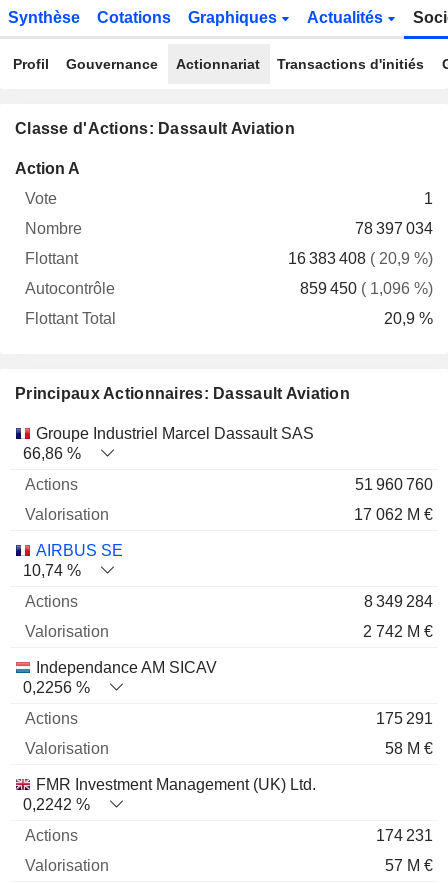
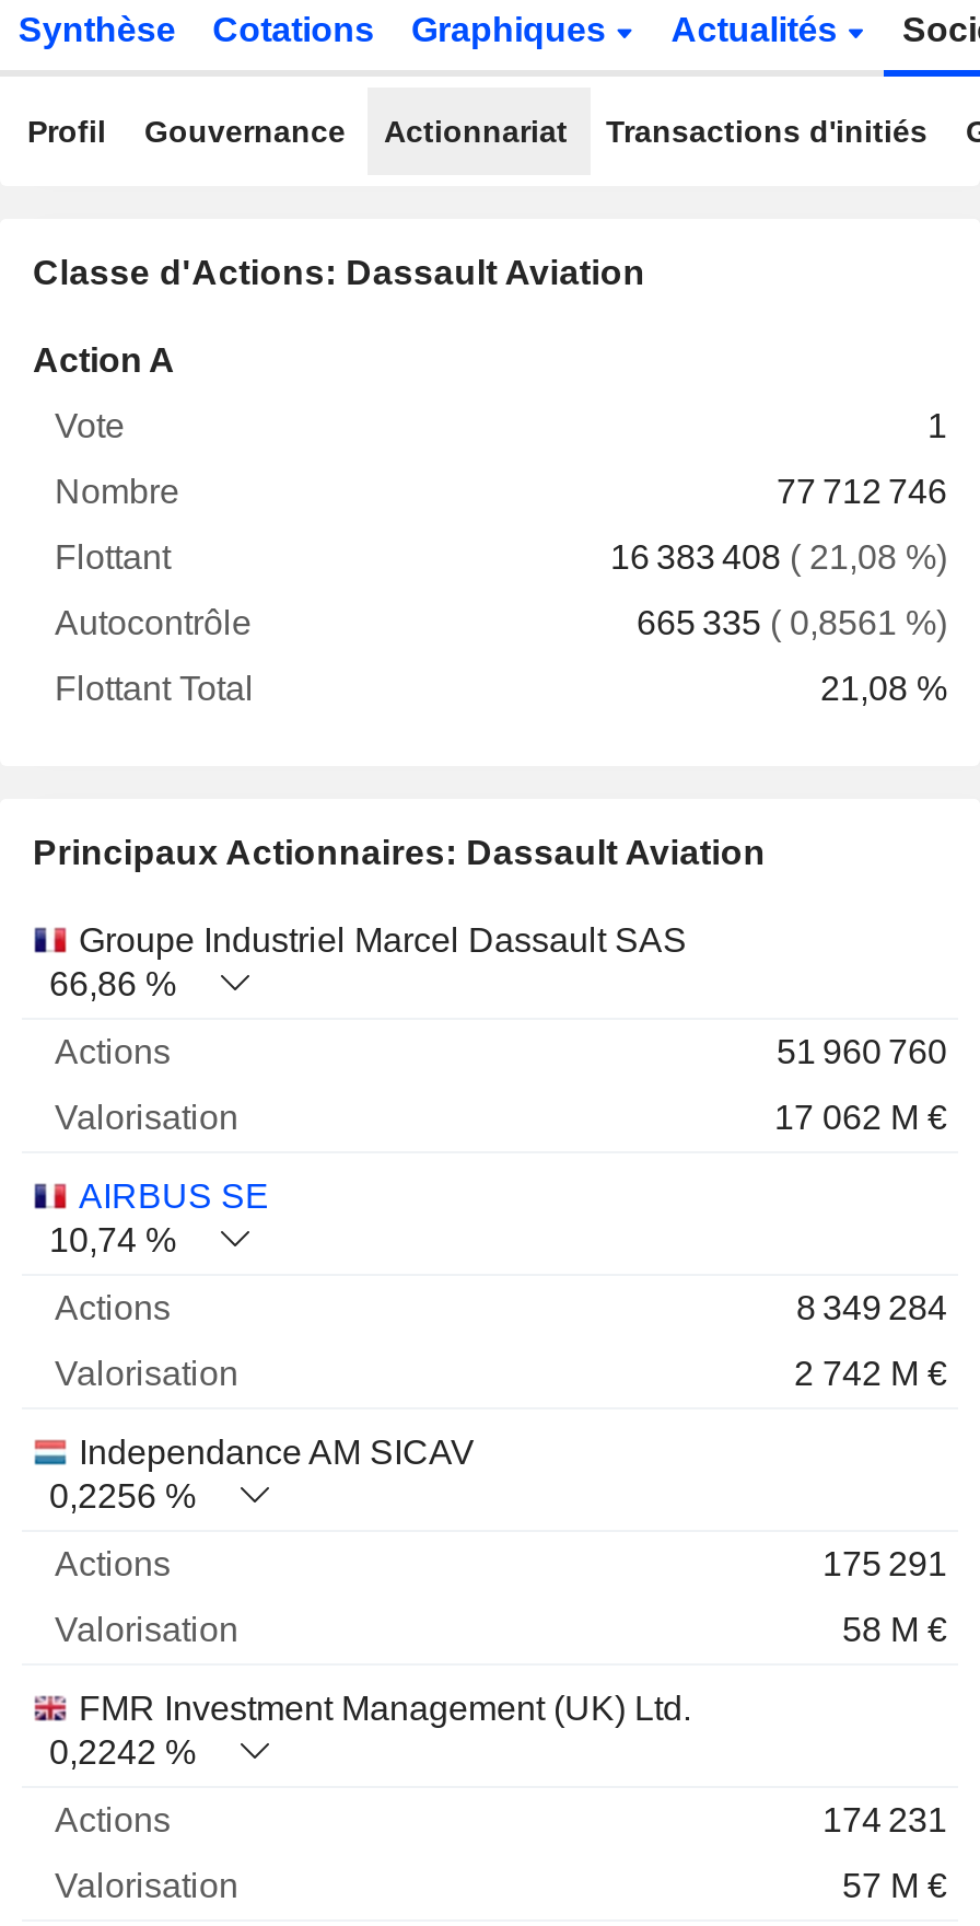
- 78 397 034
+ 77 712 746

- 16 383 408 ( 20,9 %)
+ 16 383 408 ( 21,08 %)

- 859 450 ( 1,096 %)
+ 665 335 ( 0,8561 %)

- 20,9 %
+ 21,08 %
